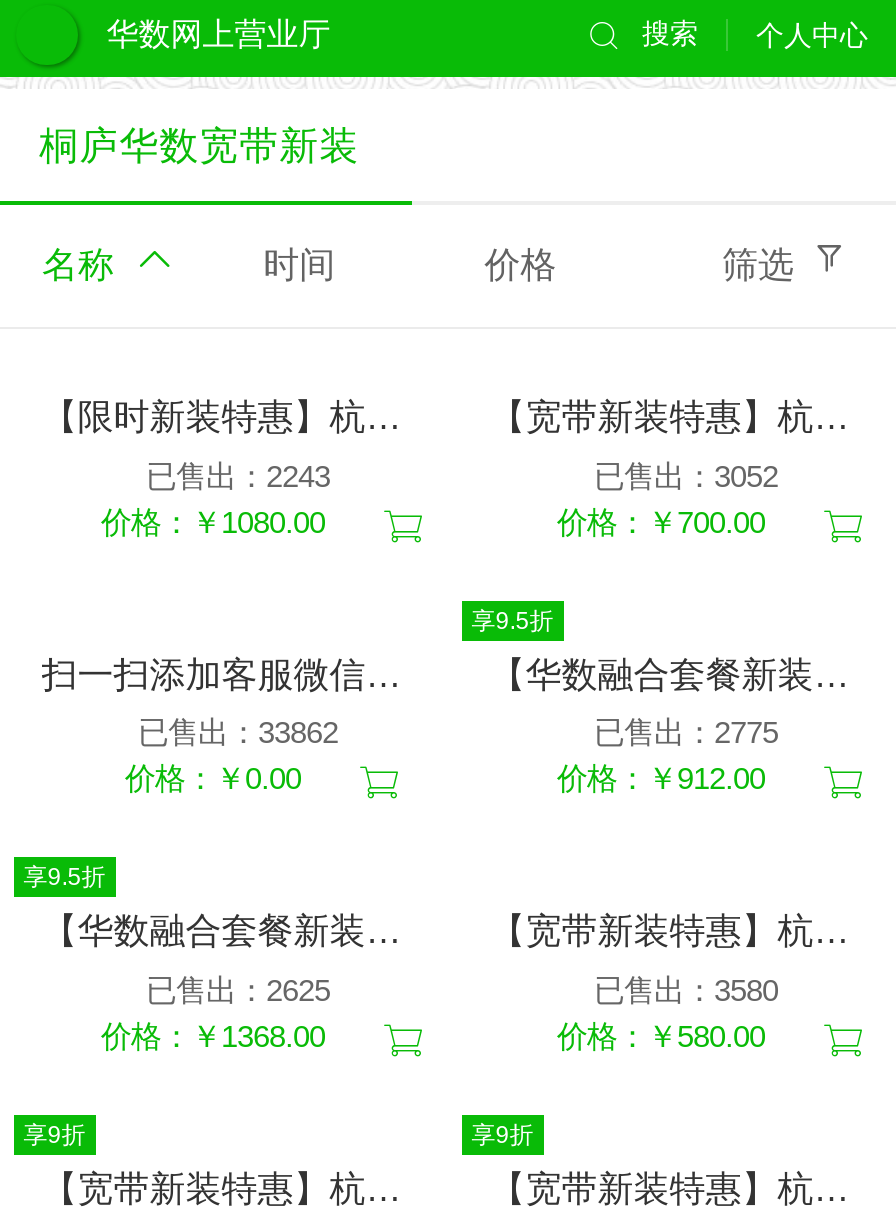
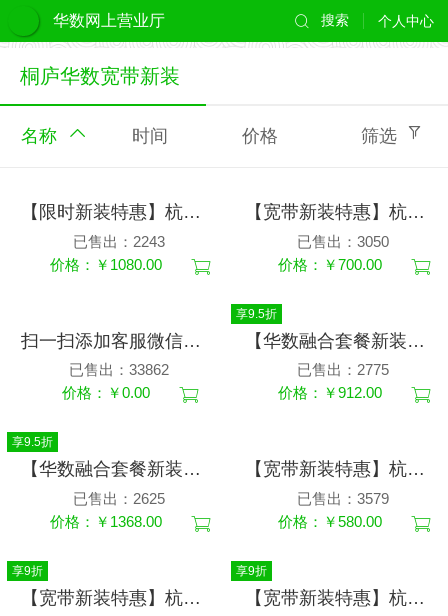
- 已售出：3052
+ 已售出：3050

- 已售出：3580
+ 已售出：3579
